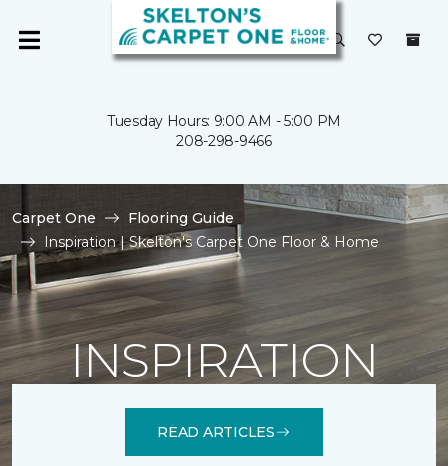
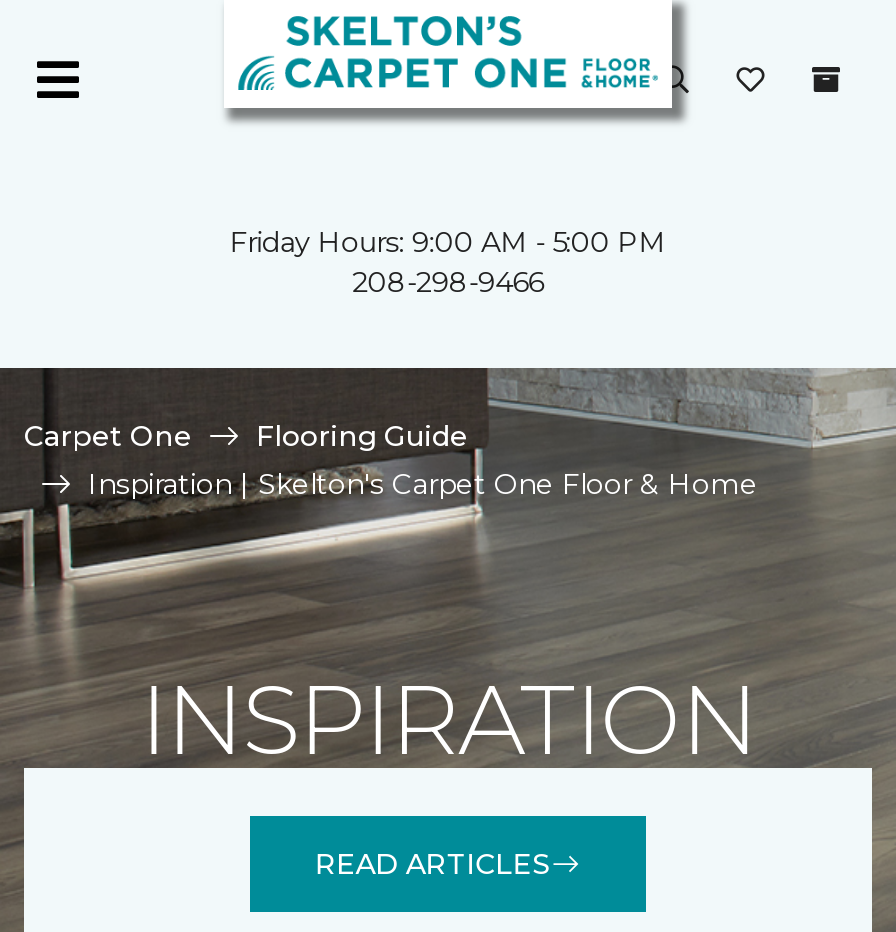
- Tuesday Hours: 9:00 AM - 5:00 PM
+ Friday Hours: 9:00 AM - 5:00 PM
